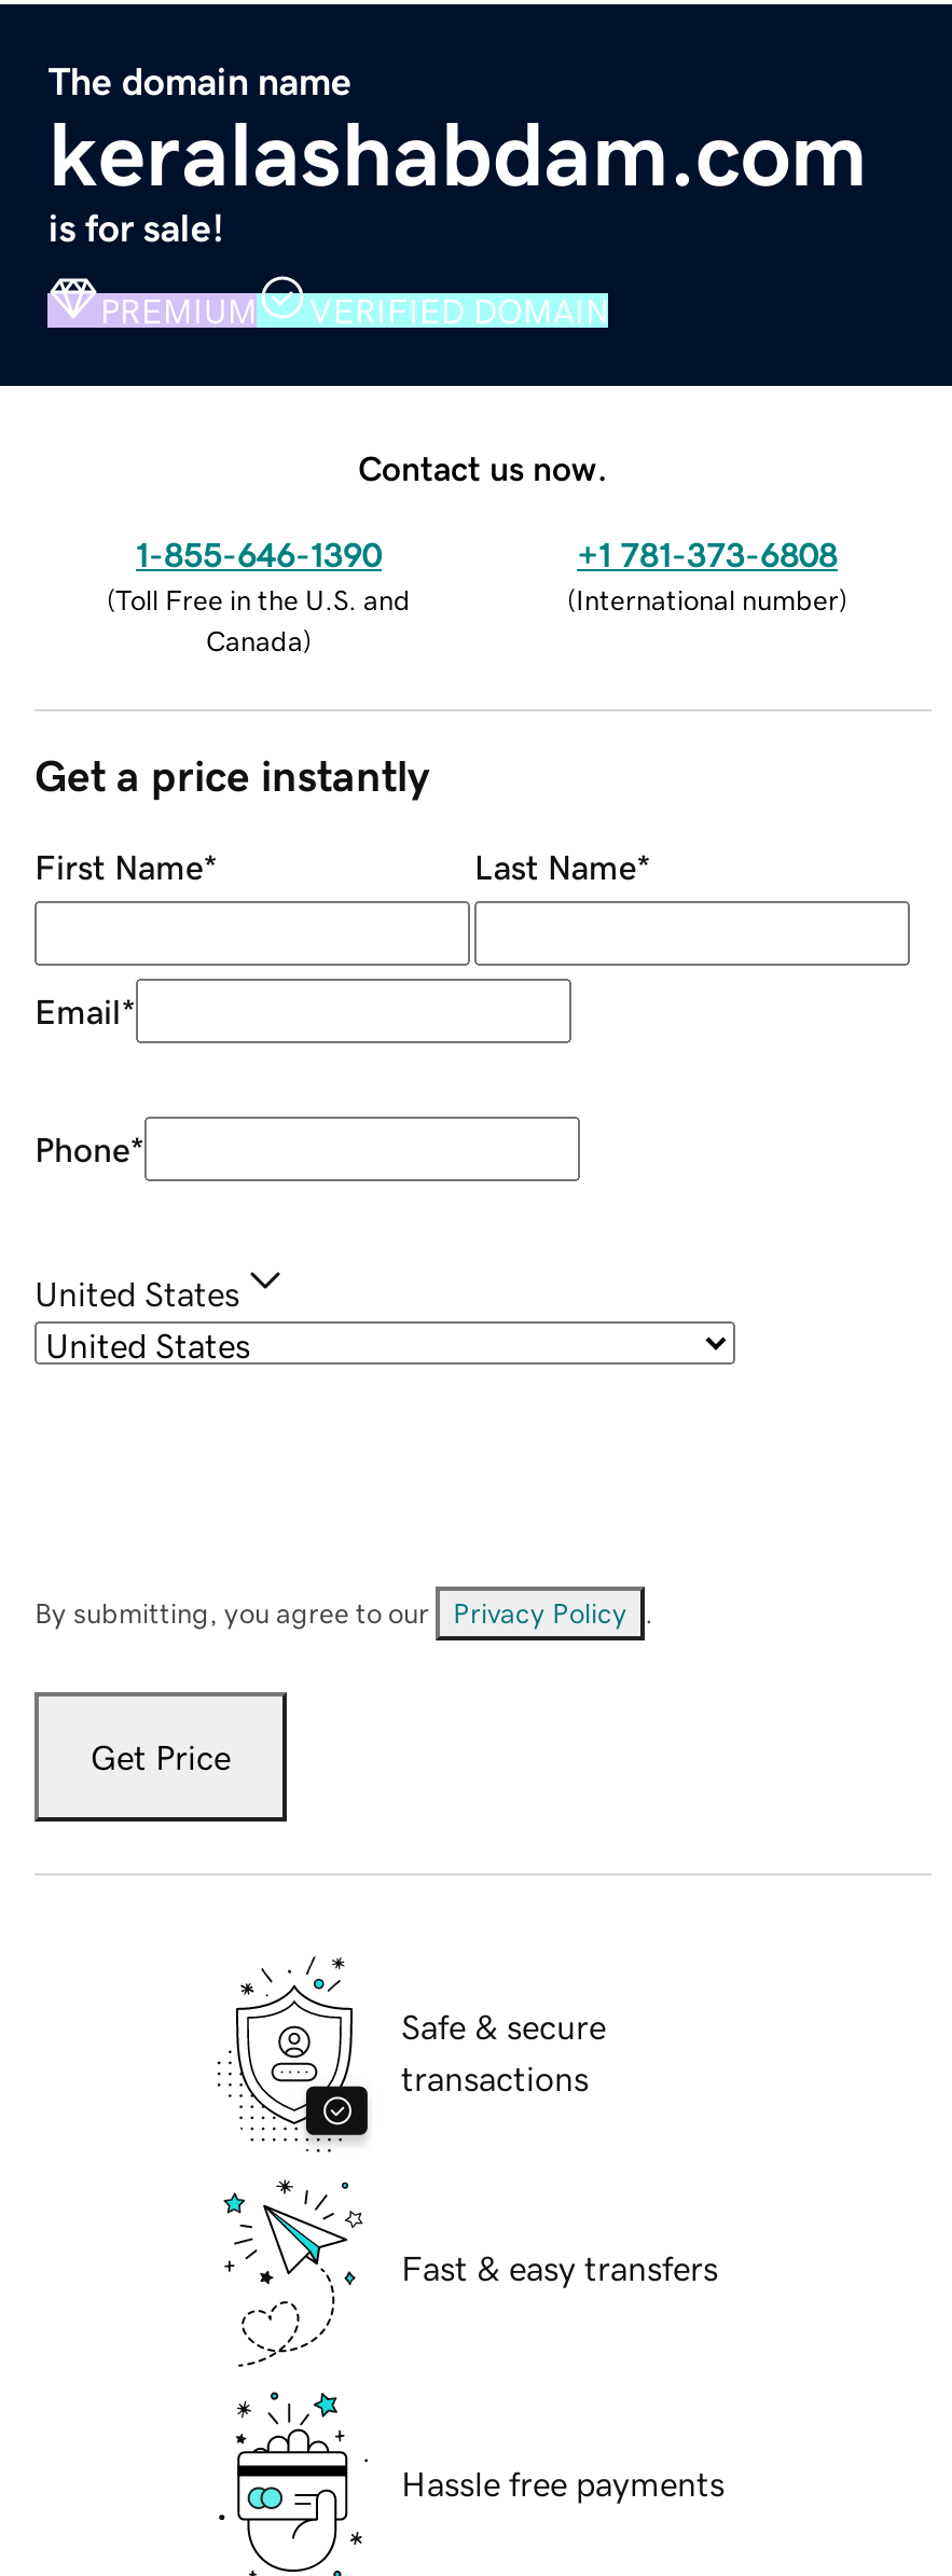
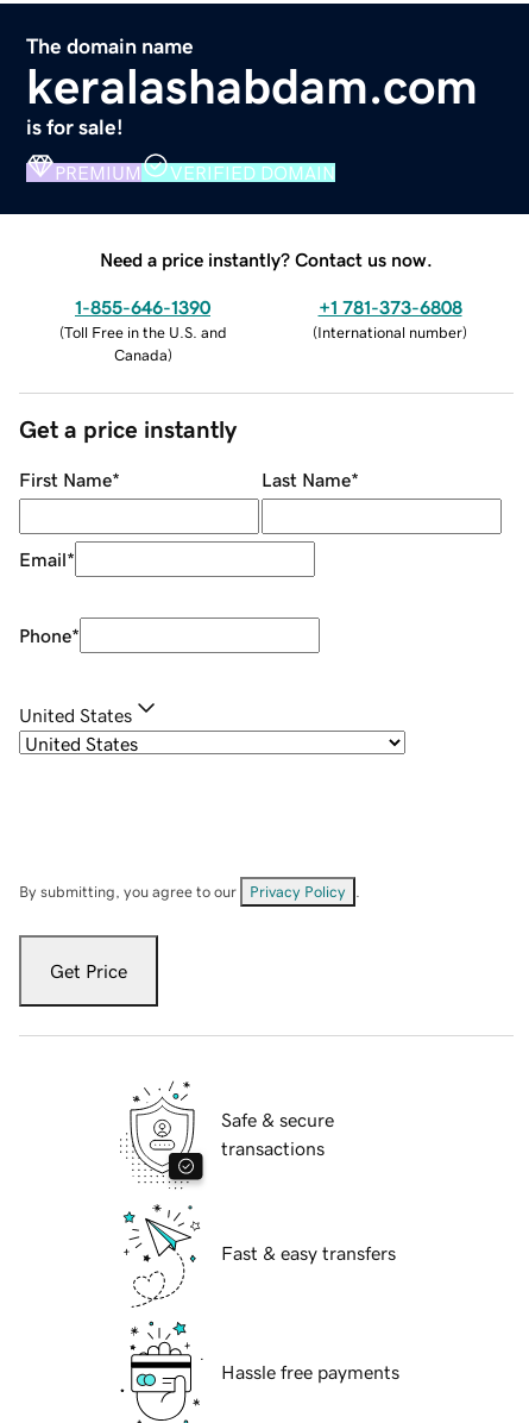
- Contact us now.
+ Need a price instantly? Contact us now.
